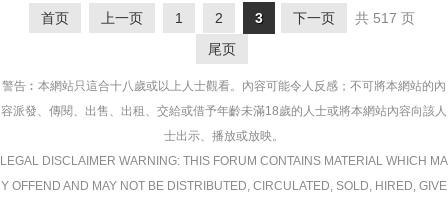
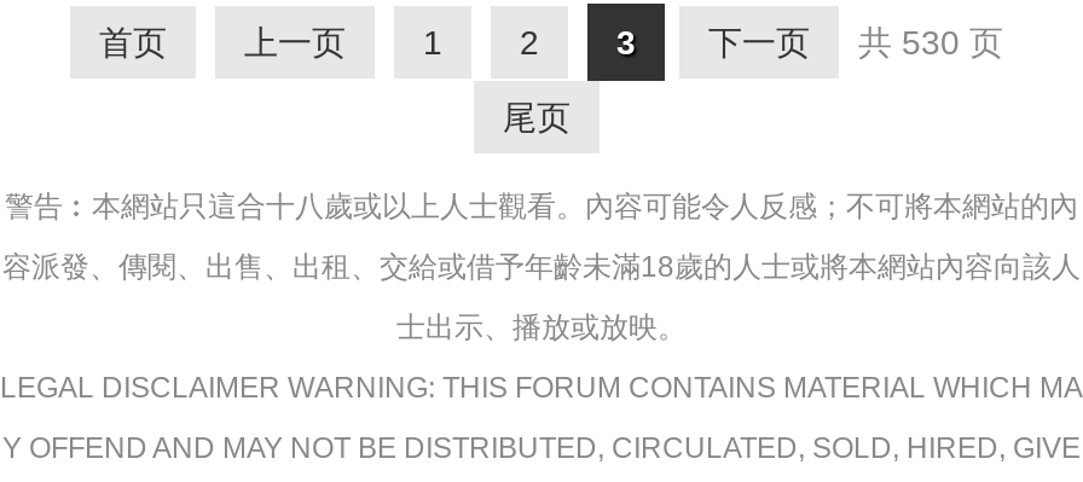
- 首页 上一页 1 2 3 下一页 共 517 页
+ 首页 上一页 1 2 3 下一页 共 530 页
